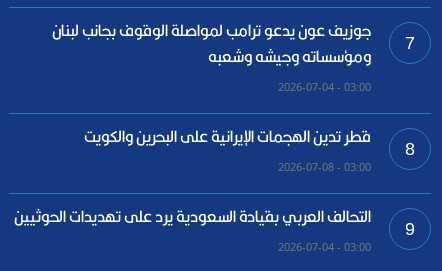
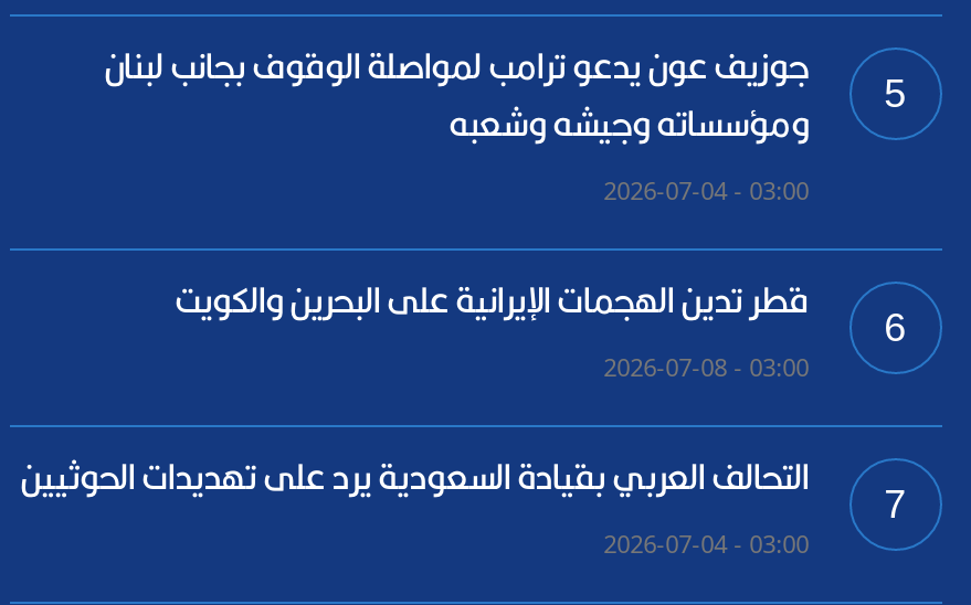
- 7 ومؤسساته وجيشه وشعبه جوزيف عون يدعو ترامب لمواصلة الوقوف بجانب لبنان
+ 5 ومؤسساته وجيشه وشعبه جوزيف عون يدعو ترامب لمواصلة الوقوف بجانب لبنان

- 8 قطر تدين الهجمات الإيرانية على البحرين والكويت
+ 6 قطر تدين الهجمات الإيرانية على البحرين والكويت

- 9 التحالف العربي بقيادة السعودية يرد على تهديدات الحوثيين
+ 7 التحالف العربي بقيادة السعودية يرد على تهديدات الحوثيين
